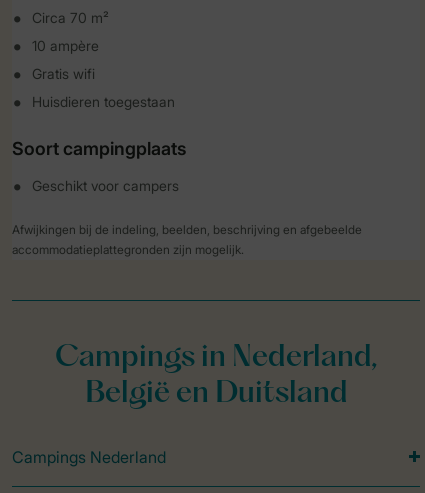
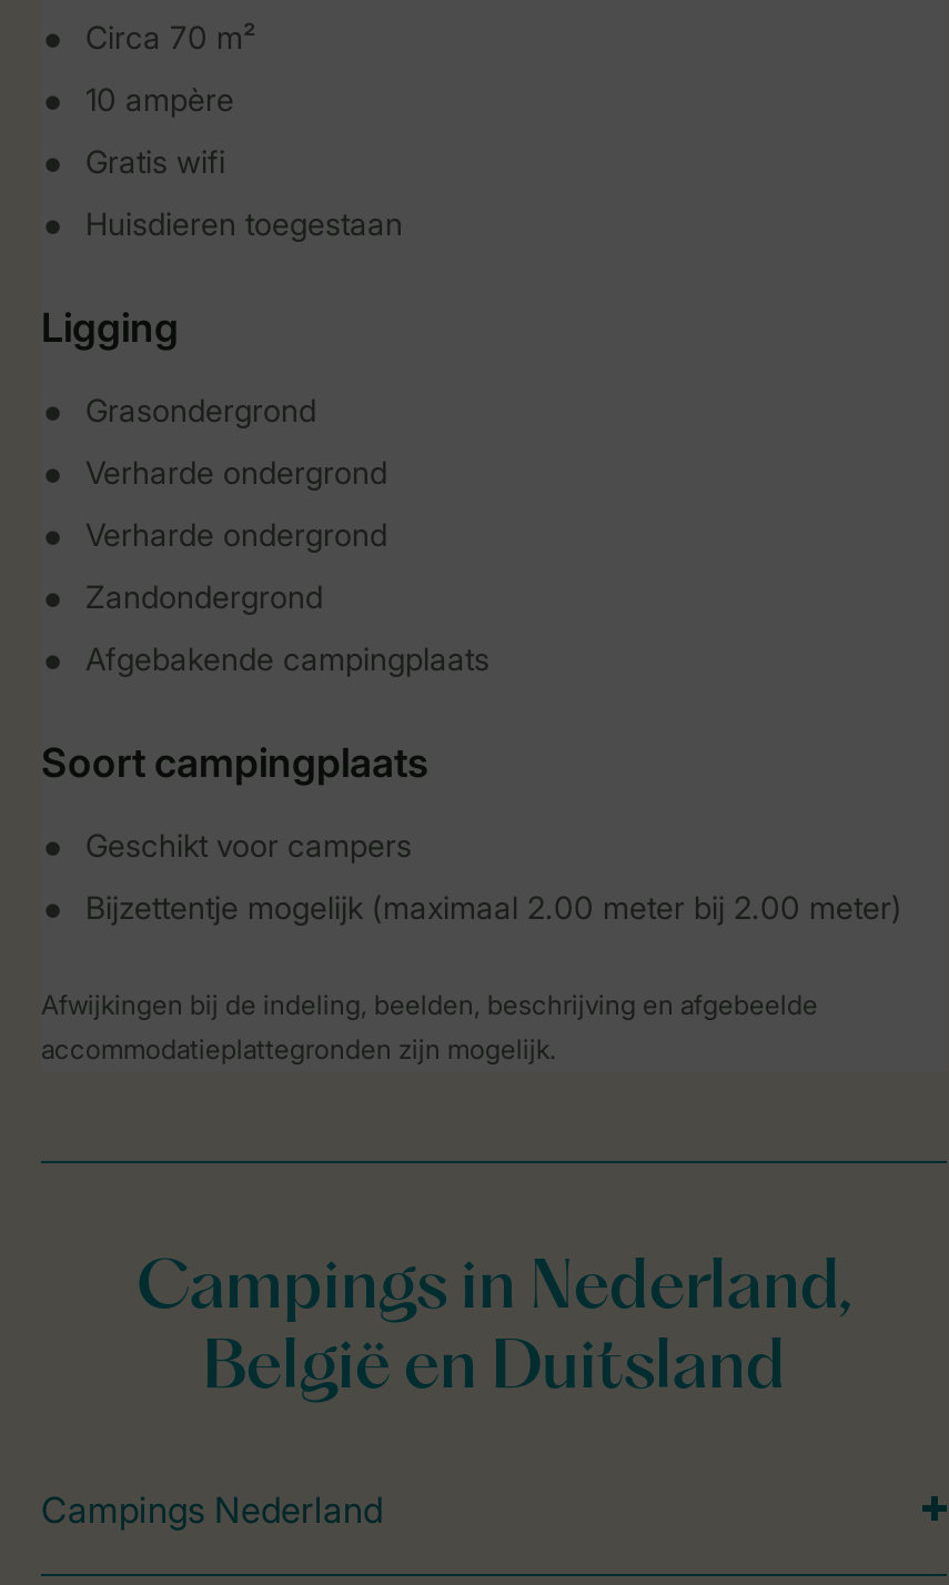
+ Ligging
+ Grasondergrond
+ Verharde ondergrond
+ Verharde ondergrond
+ Zandondergrond
+ Afgebakende campingplaats

+ Bijzettentje mogelijk (maximaal 2.00 meter bij 2.00 meter)
